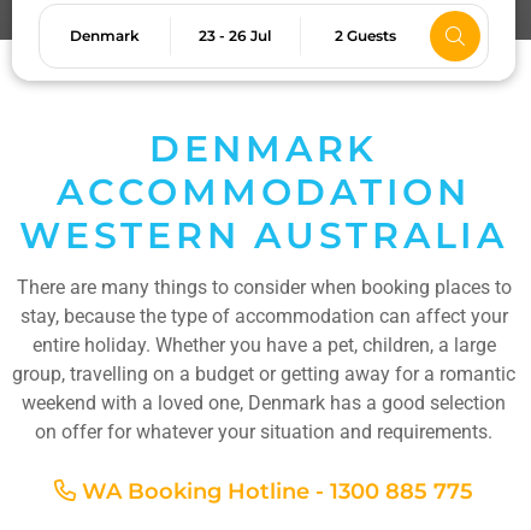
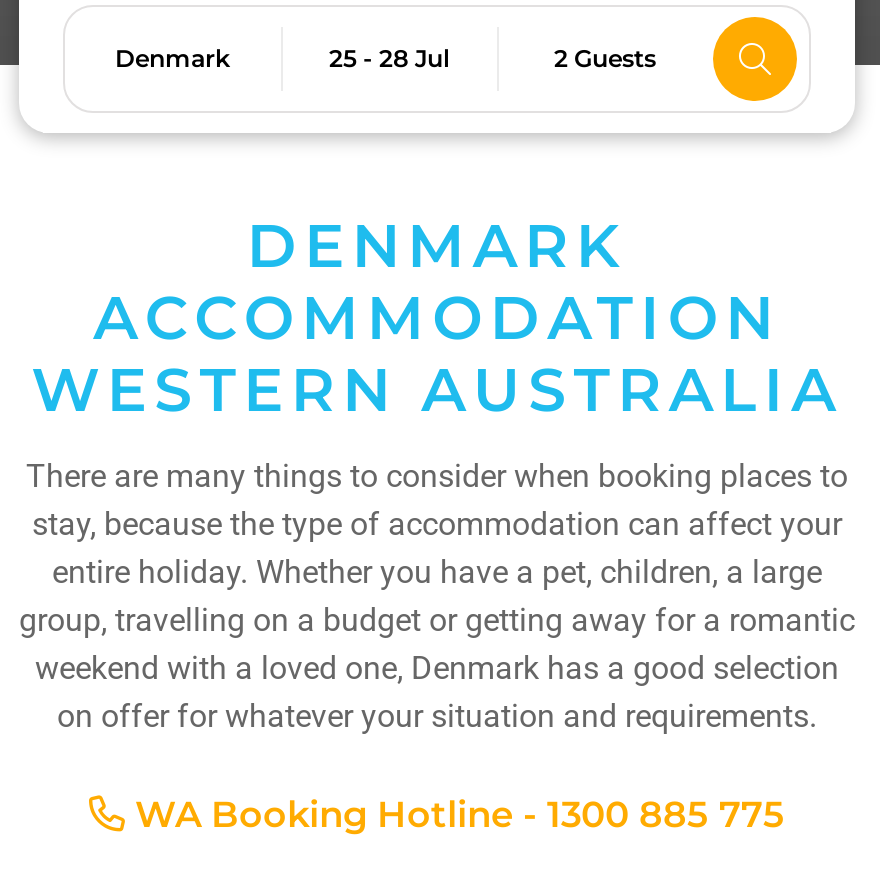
- 23 - 26 Jul
+ 25 - 28 Jul
